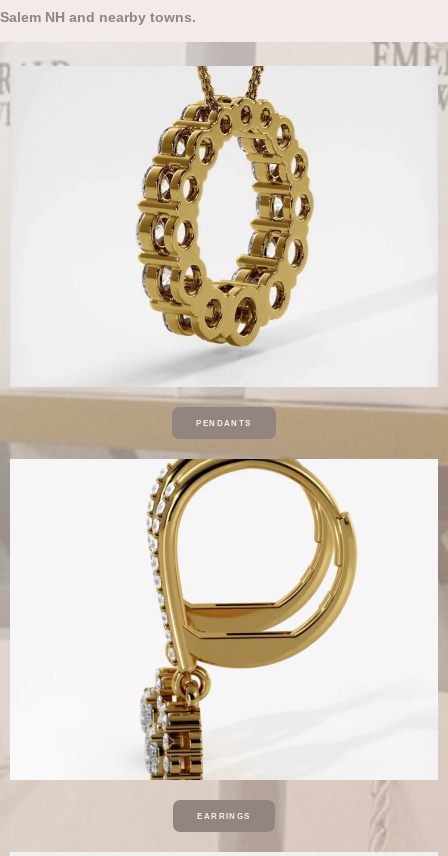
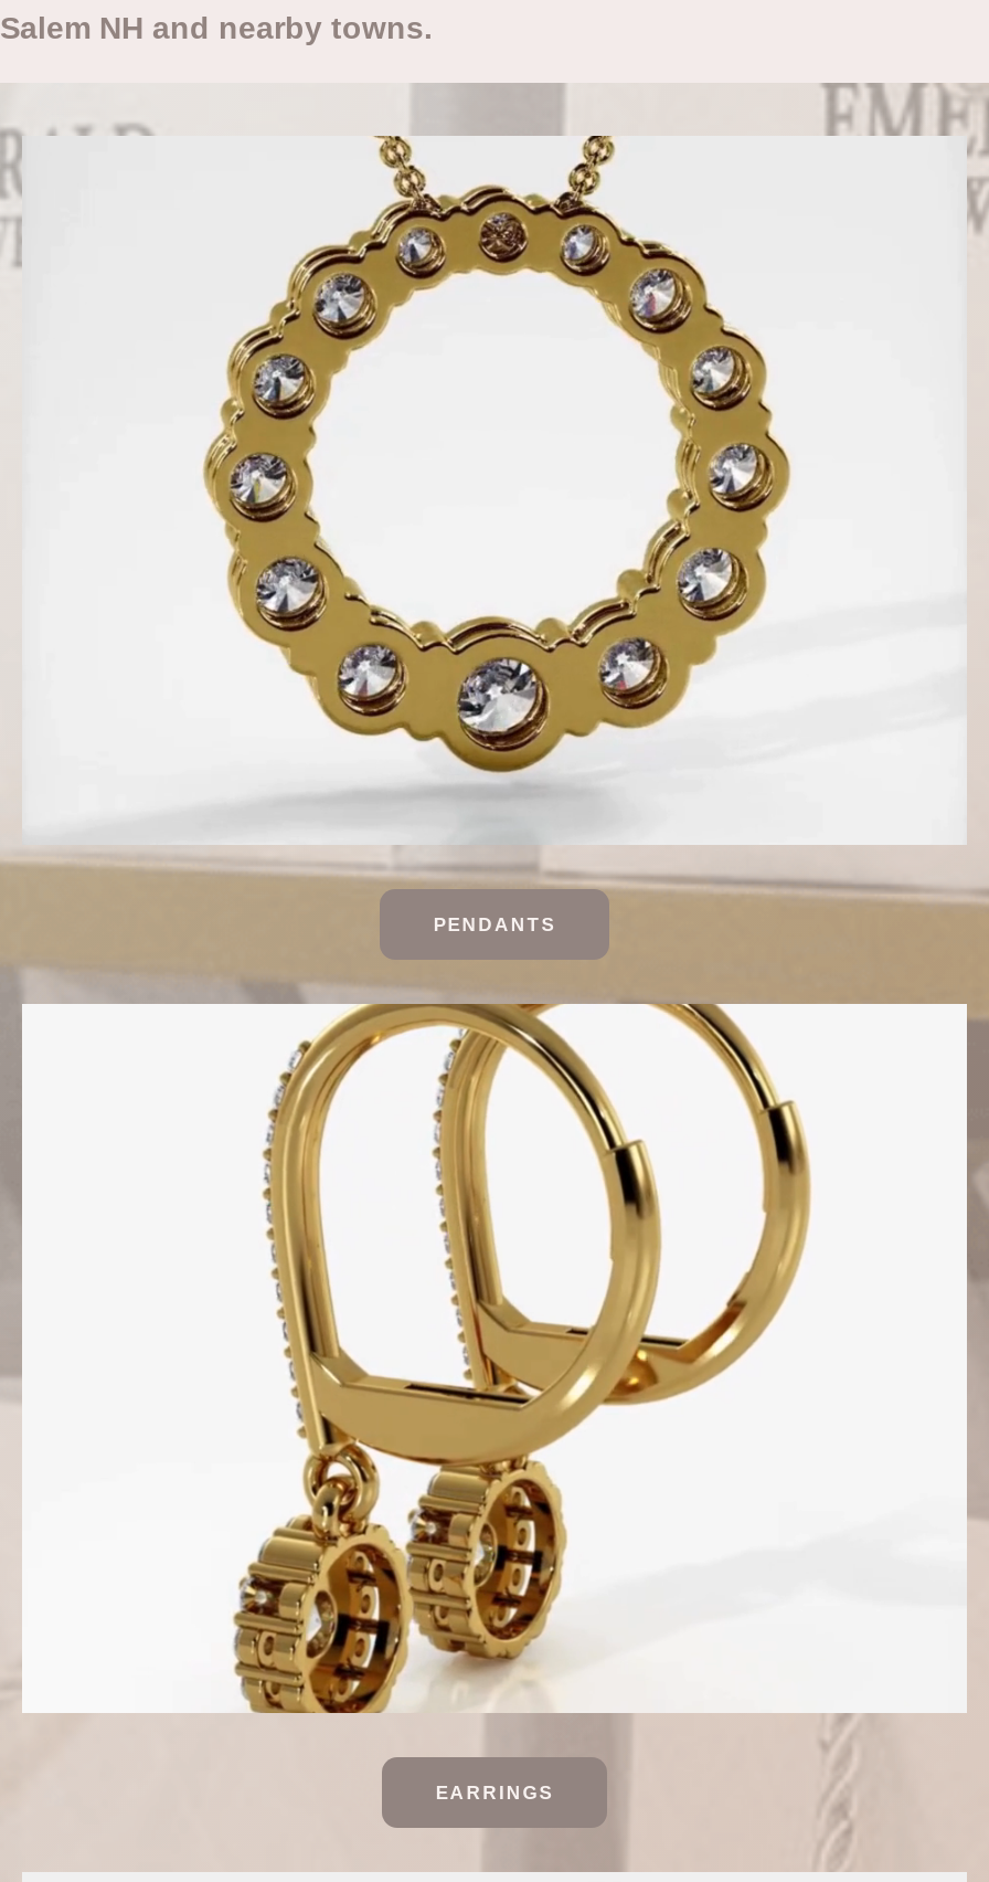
- [image]
+ [image]

- [image]
+ [image]
